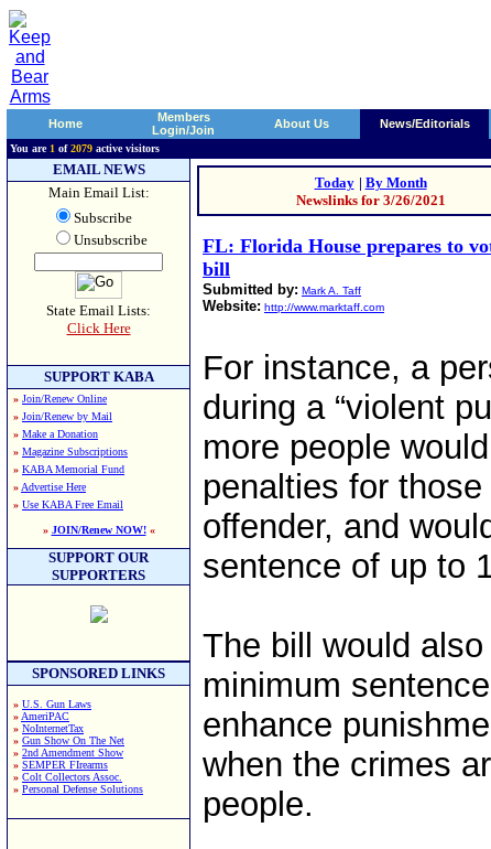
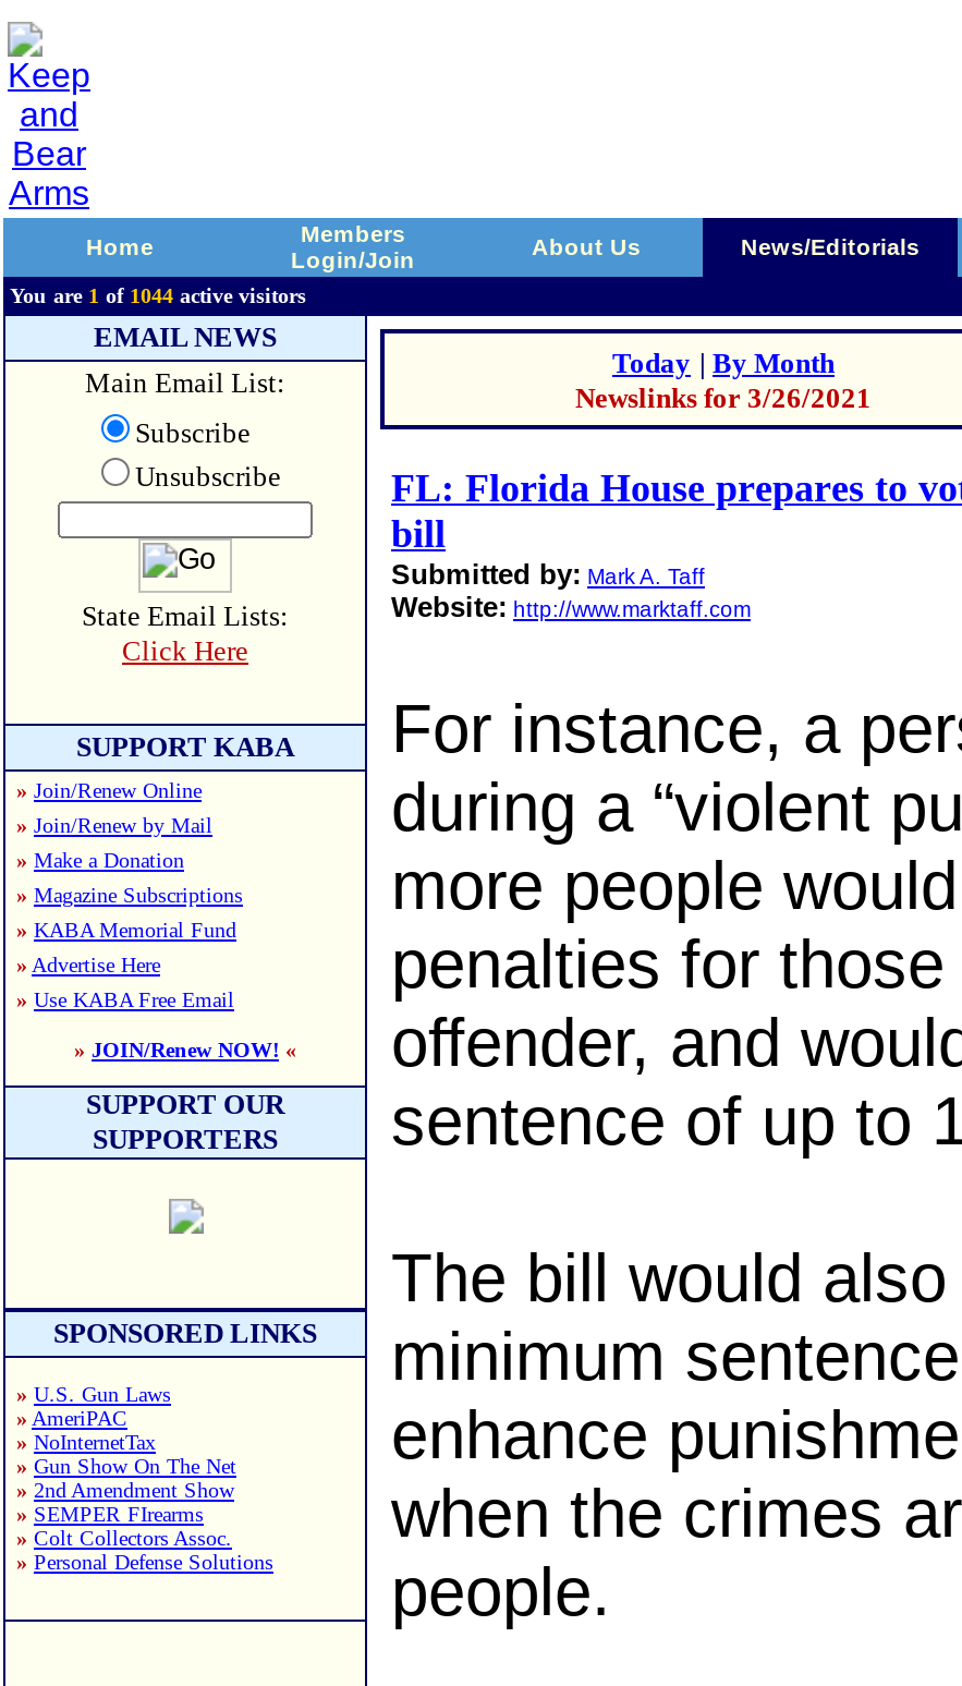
- You are 1 of 2079 active visitors
+ You are 1 of 1044 active visitors
